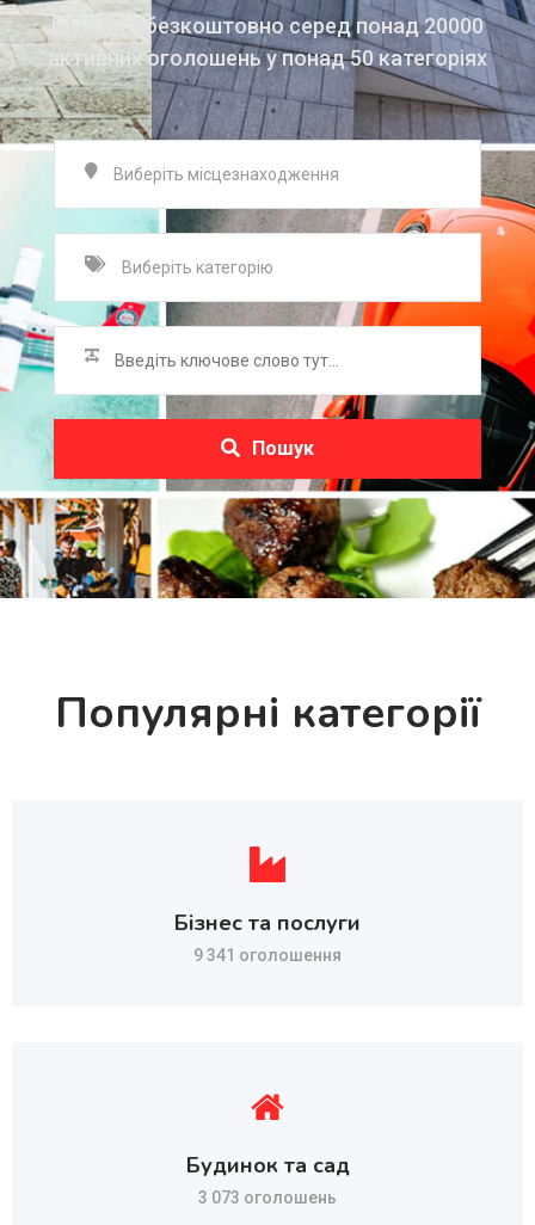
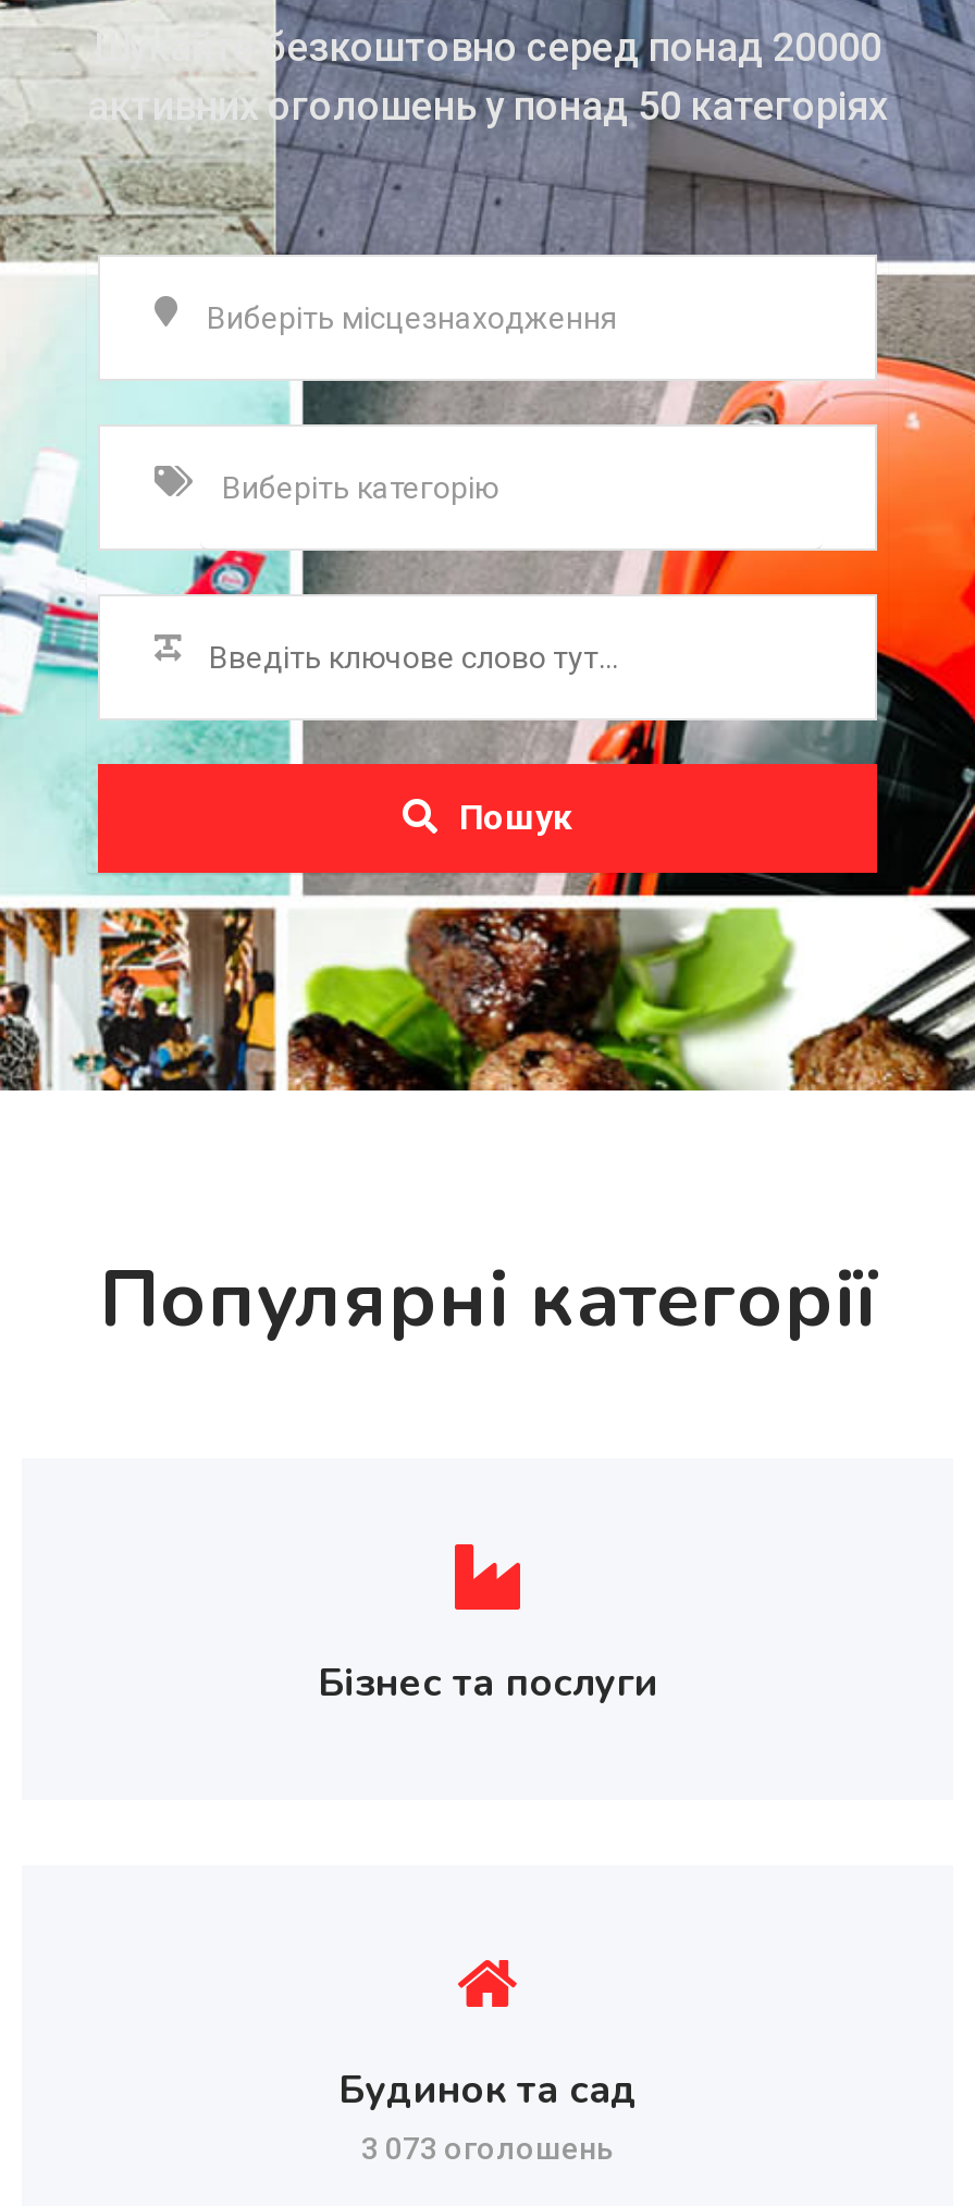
- 9 341 оголошення
